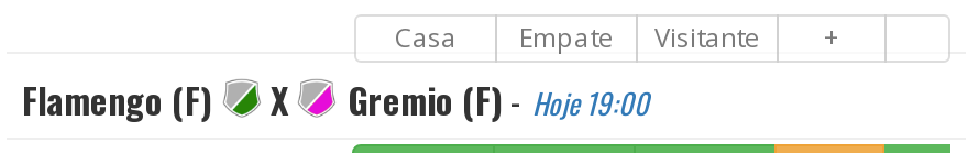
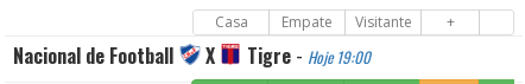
- Flamengo (F)
+ Nacional de Football

- Gremio (F) - Hoje 19:00
+ Tigre - Hoje 19:00
